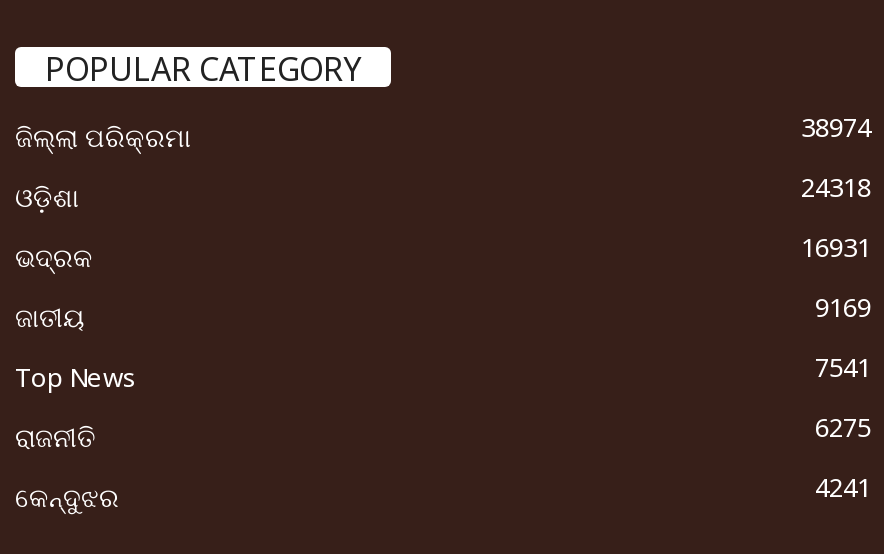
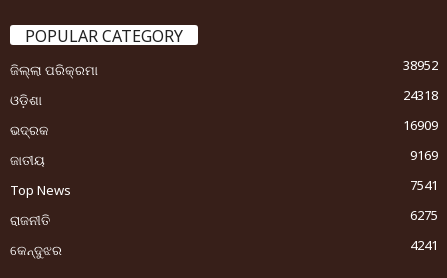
- 38974
+ 38952

- 16931
+ 16909
